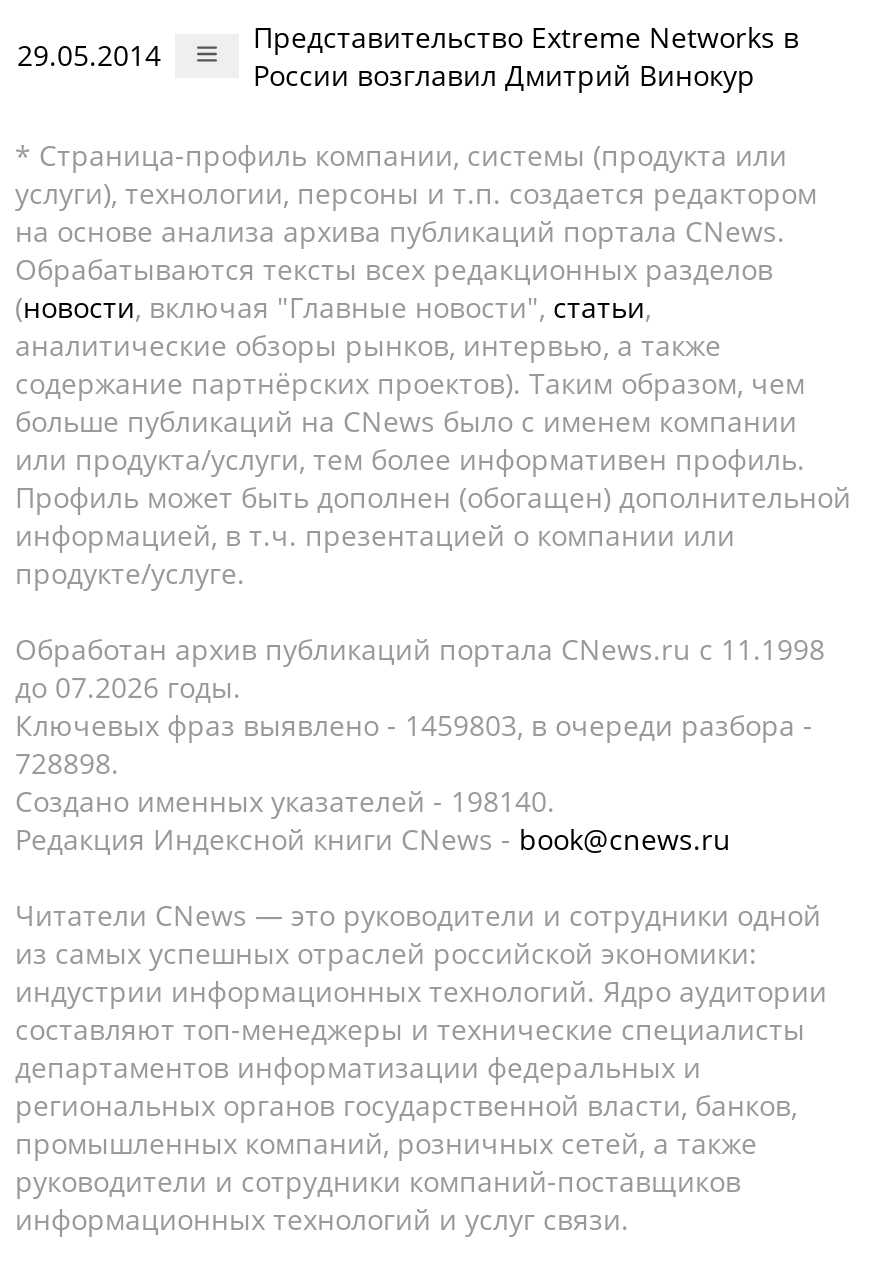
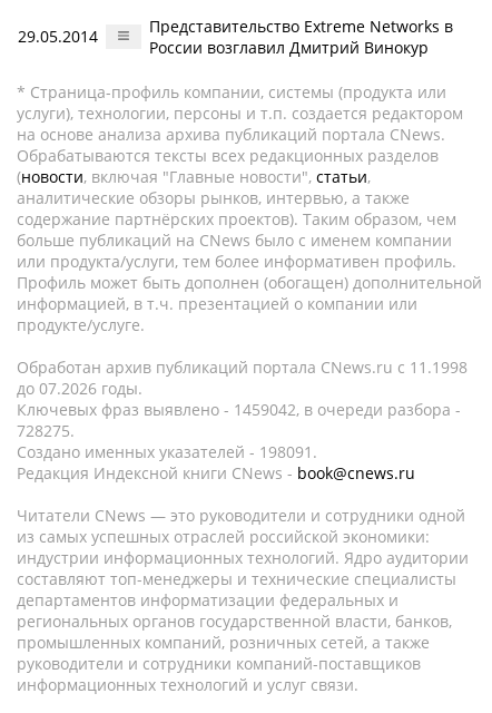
- Ключевых фраз выявлено - 1459803, в очереди разбора -
+ Ключевых фраз выявлено - 1459042, в очереди разбора -

- 728898.
+ 728275.

- Создано именных указателей - 198140.
+ Создано именных указателей - 198091.
